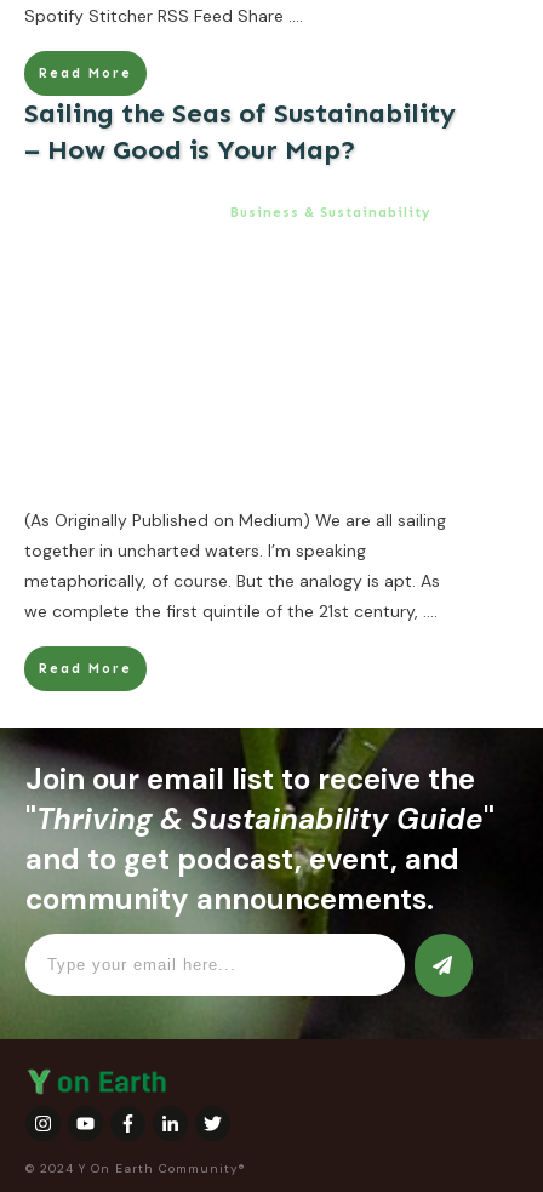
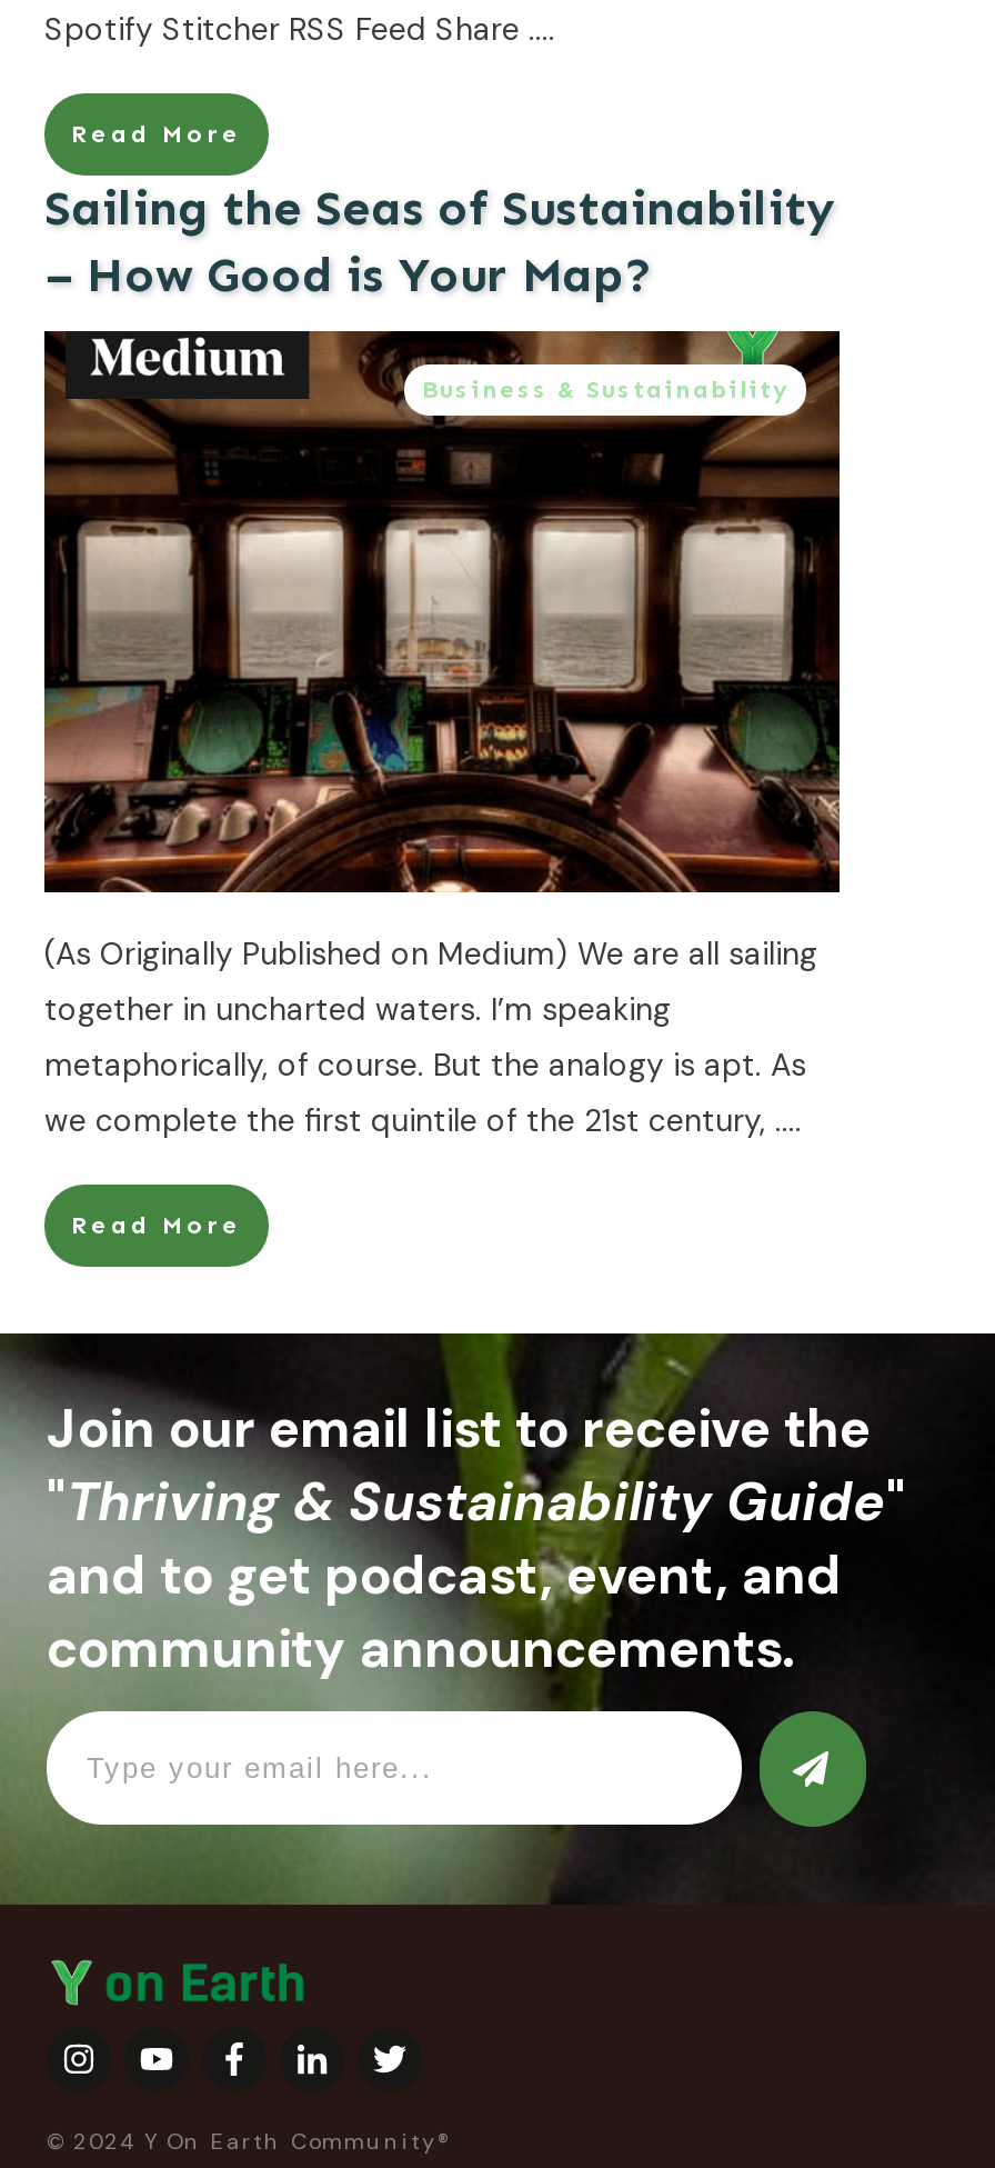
+ [image]
